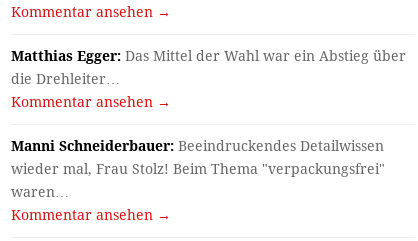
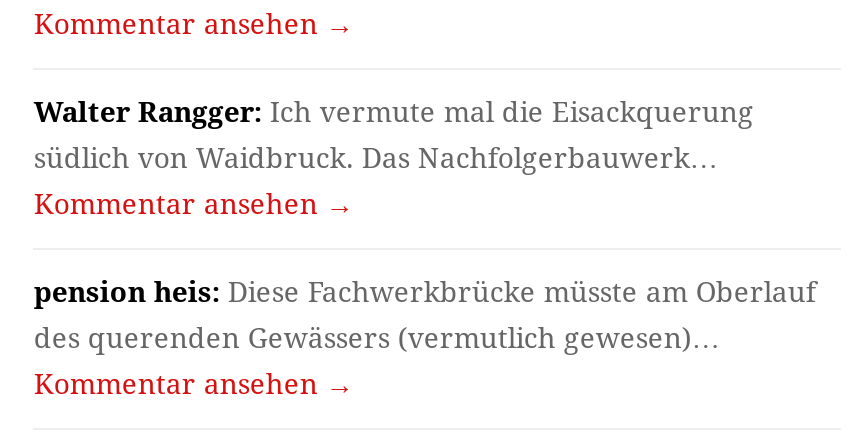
- Matthias Egger: Das Mittel der Wahl war ein Abstieg über
- die Drehleiter…
+ Walter Rangger: Ich vermute mal die Eisackquerung
+ südlich von Waidbruck. Das Nachfolgerbauwerk…

- Manni Schneiderbauer: Beeindruckendes Detailwissen
- wieder mal, Frau Stolz! Beim Thema "verpackungsfrei"
- waren…
+ pension heis: Diese Fachwerkbrücke müsste am Oberlauf
+ des querenden Gewässers (vermutlich gewesen)…
